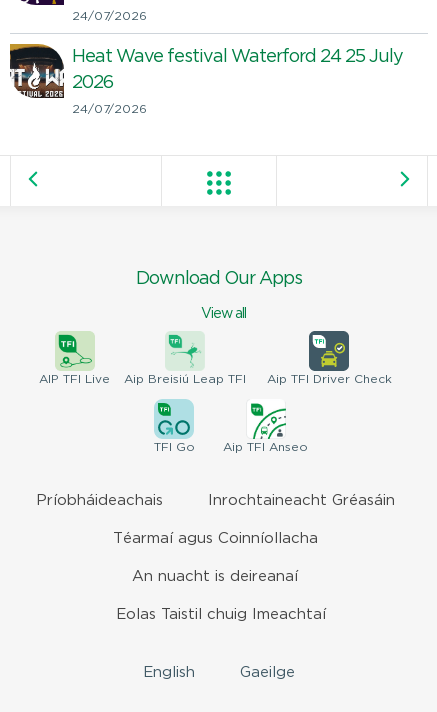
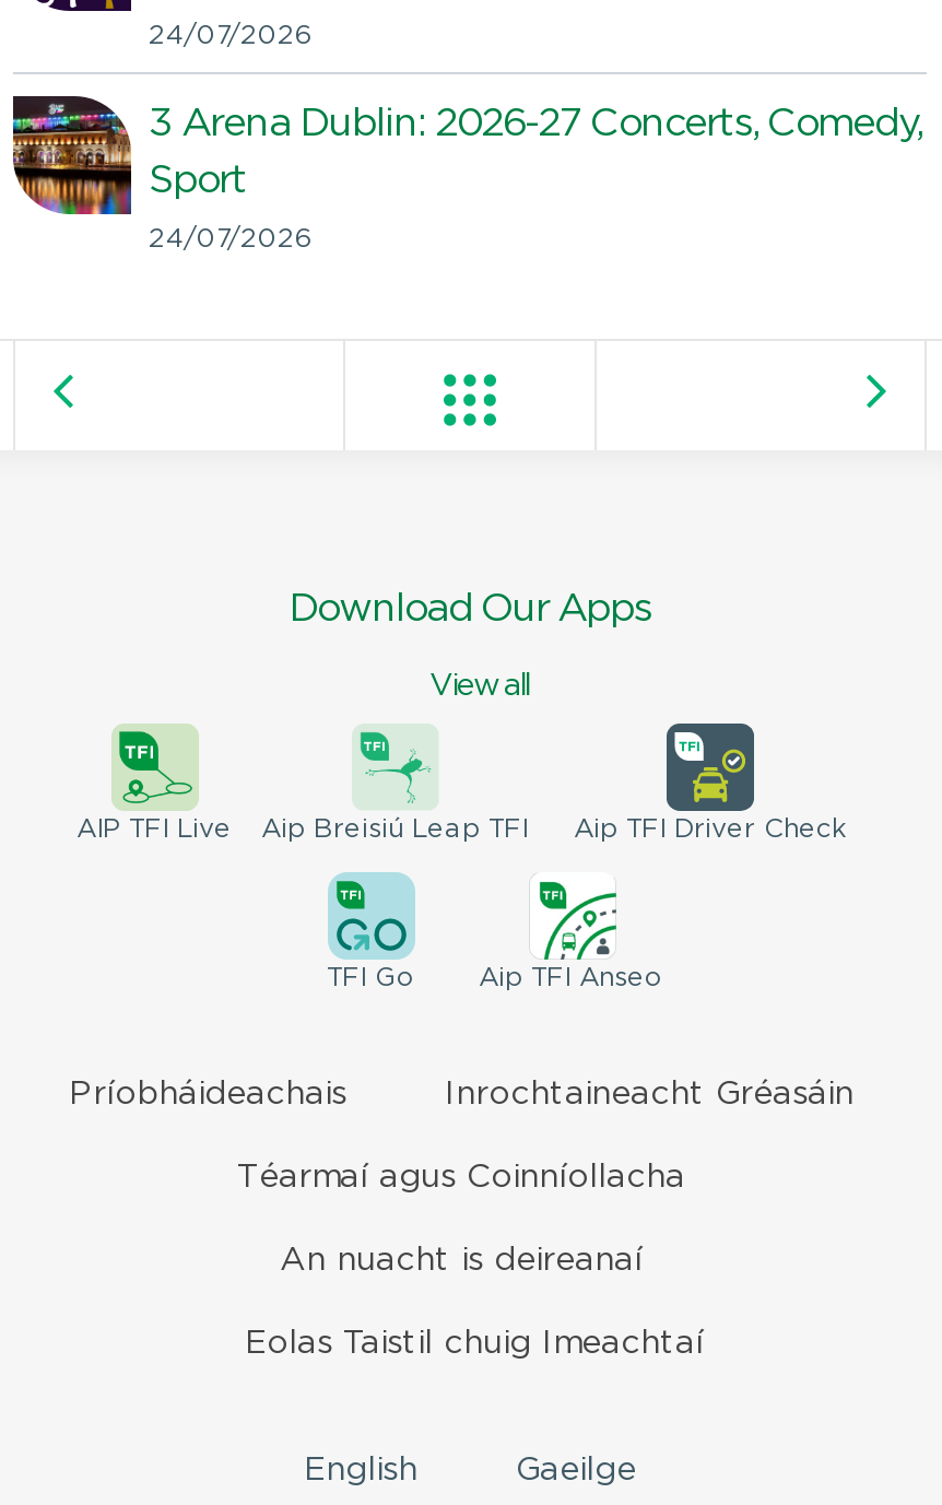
- [image]
- Heat Wave festival Waterford 24 25 July
+ [image]
+ 3 Arena Dublin: 2026-27 Concerts, Comedy,

- 2026
+ Sport
